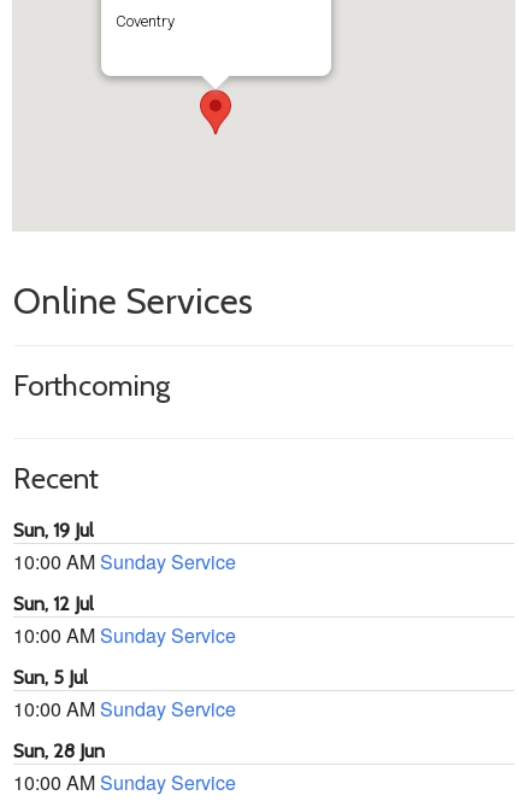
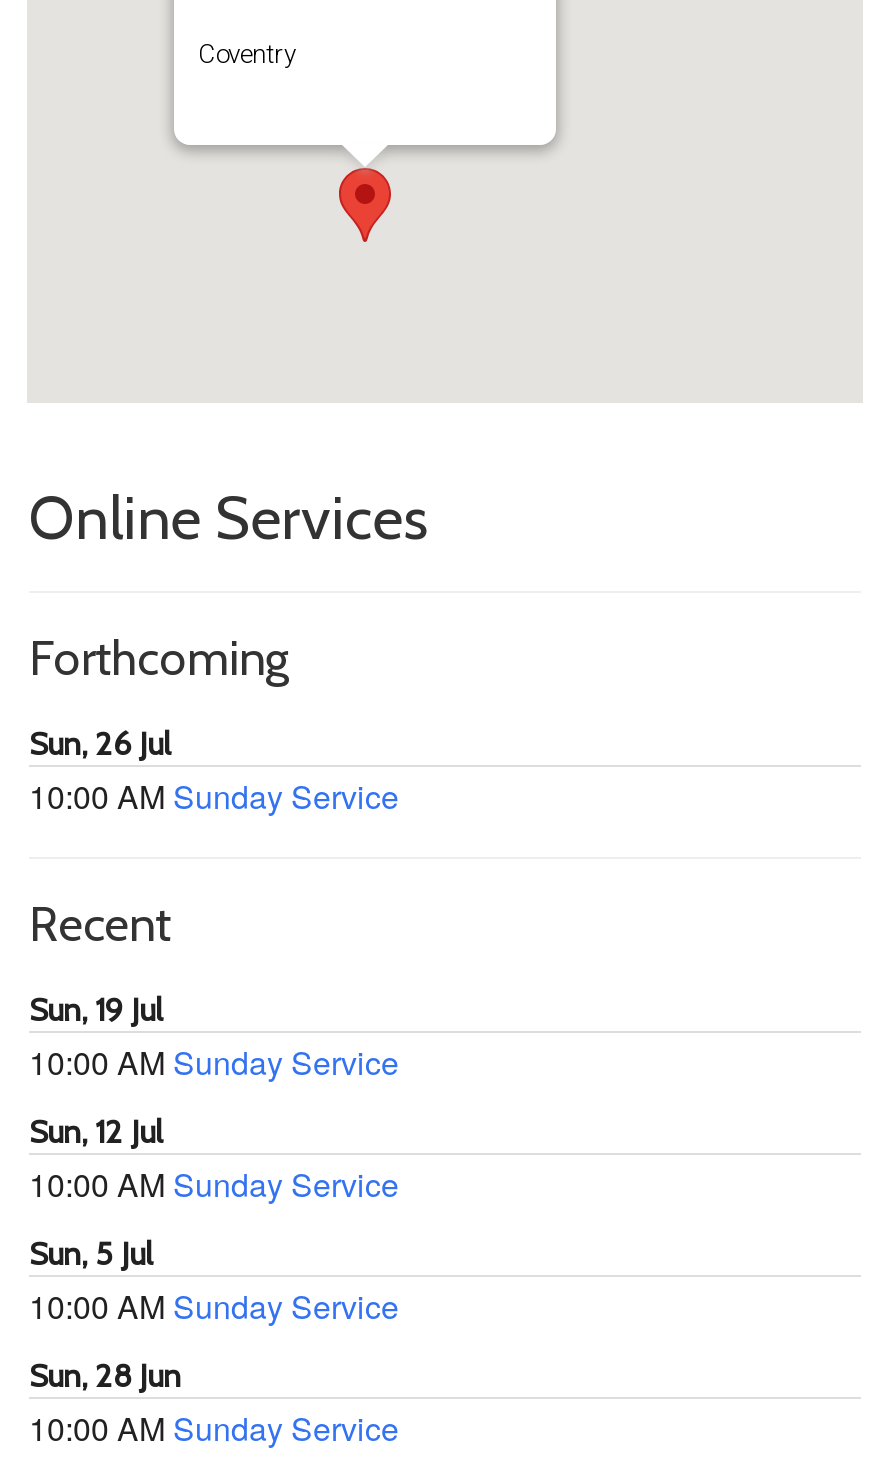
+ Sun, 26 Jul
+ 10:00 AM Sunday Service
